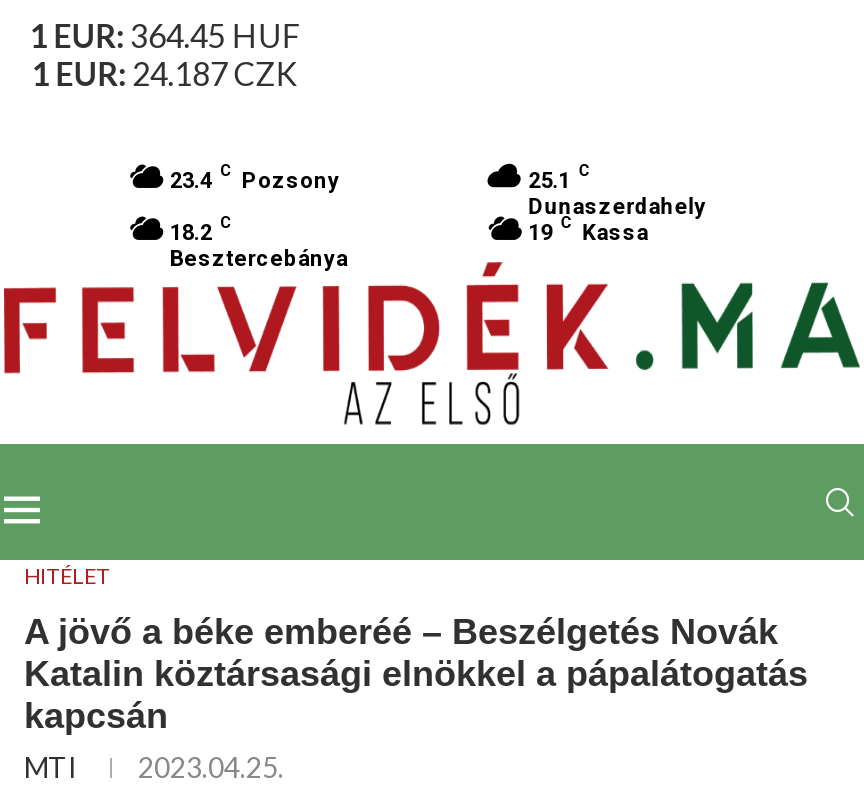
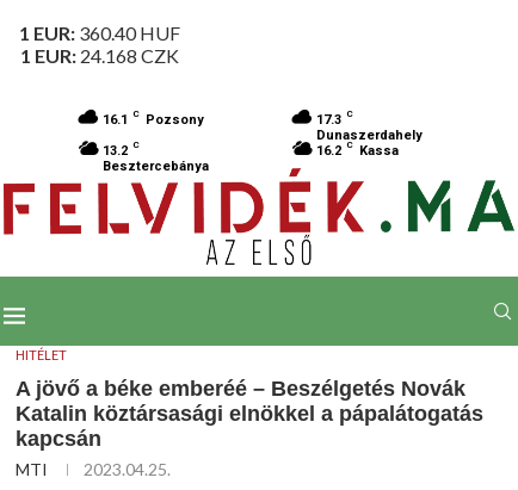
- 1 EUR: 364.45 HUF
+ 1 EUR: 360.40 HUF

- 1 EUR: 24.187 CZK
+ 1 EUR: 24.168 CZK

- 23.4 C Pozsony
+ 16.1 C Pozsony

- 25.1 C
+ 17.3 C

- 18.2 C
+ 13.2 C

- 19 C Kassa
+ 16.2 C Kassa
